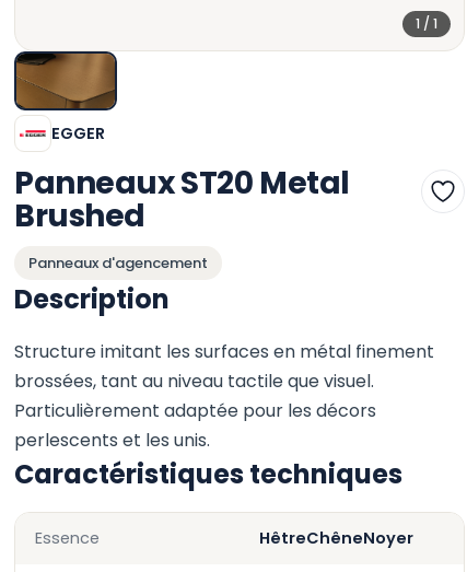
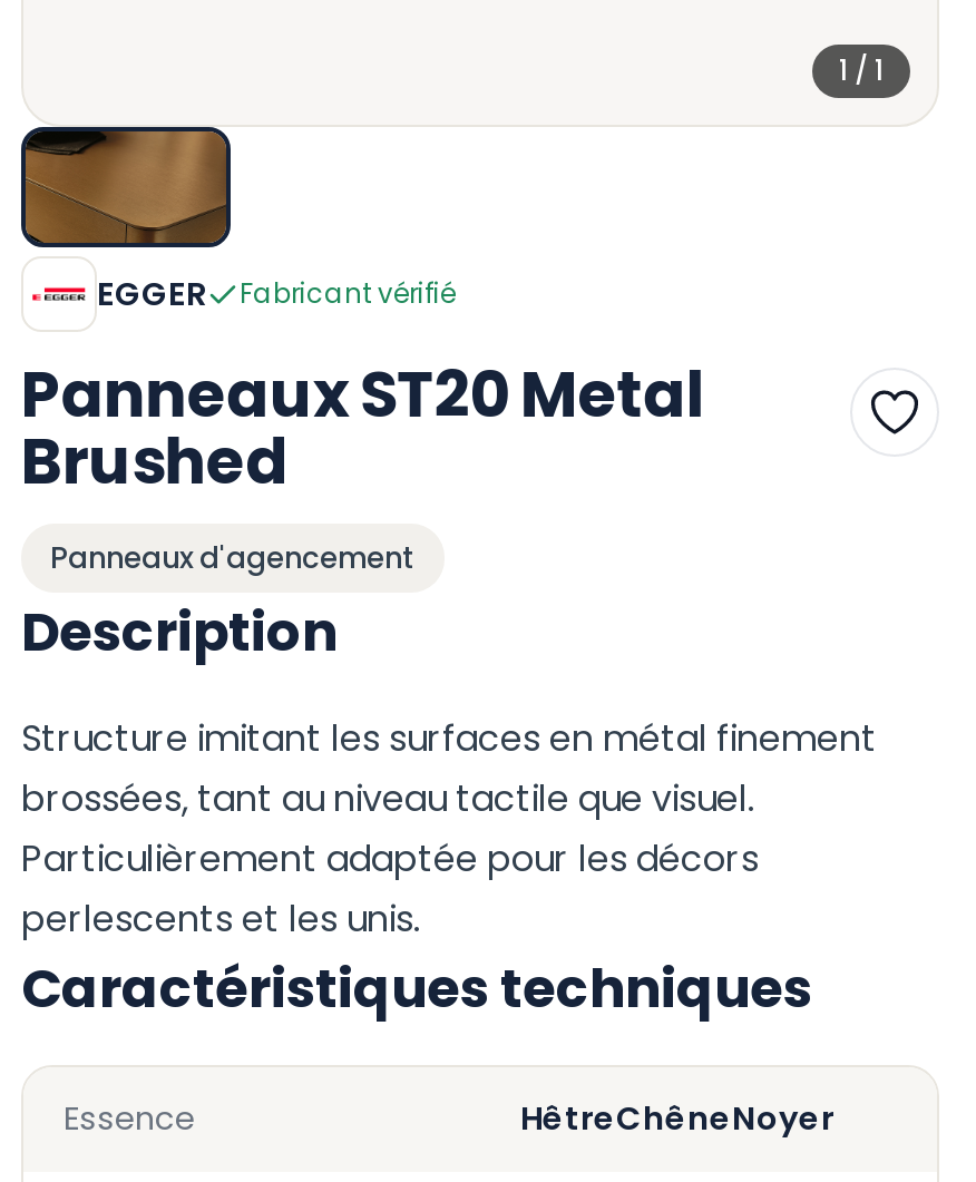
+ Fabricant vérifié
